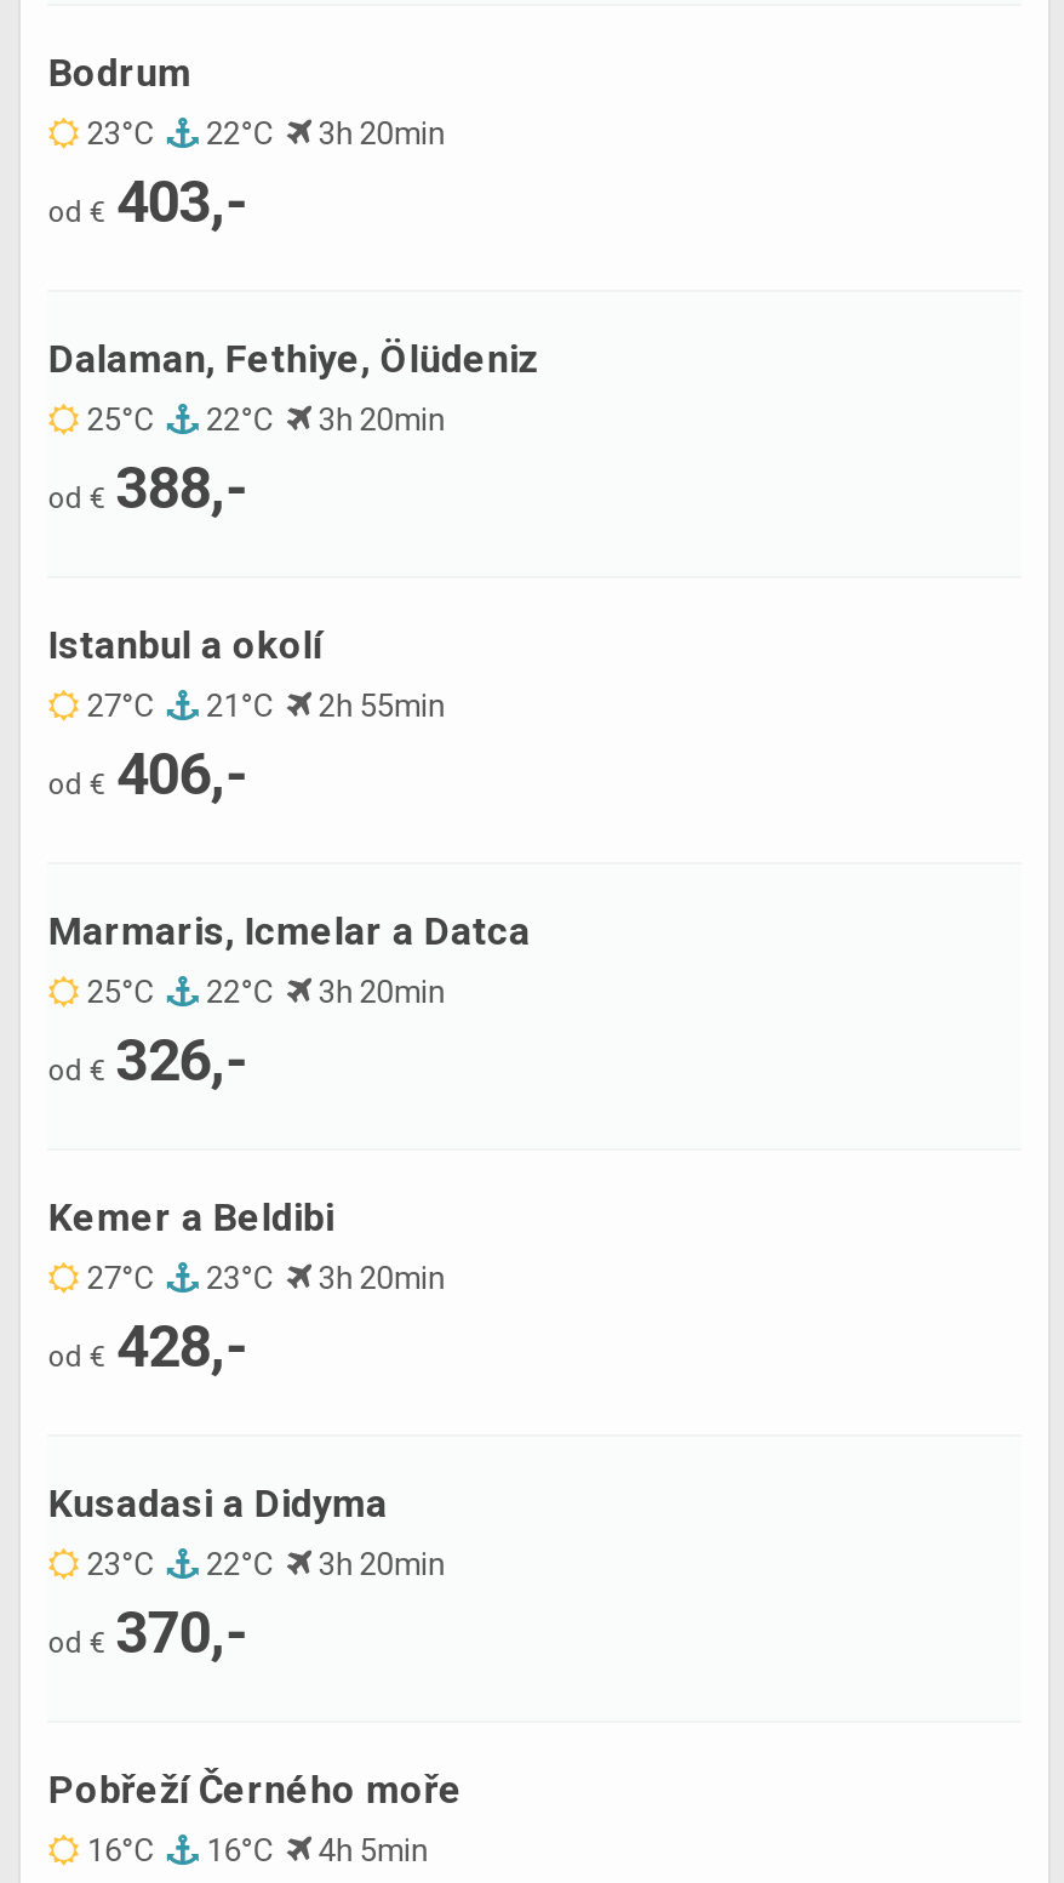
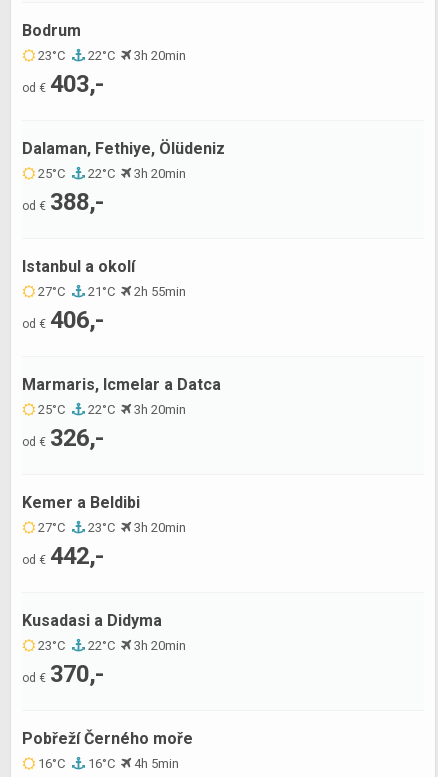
- od € 428,-
+ od € 442,-
